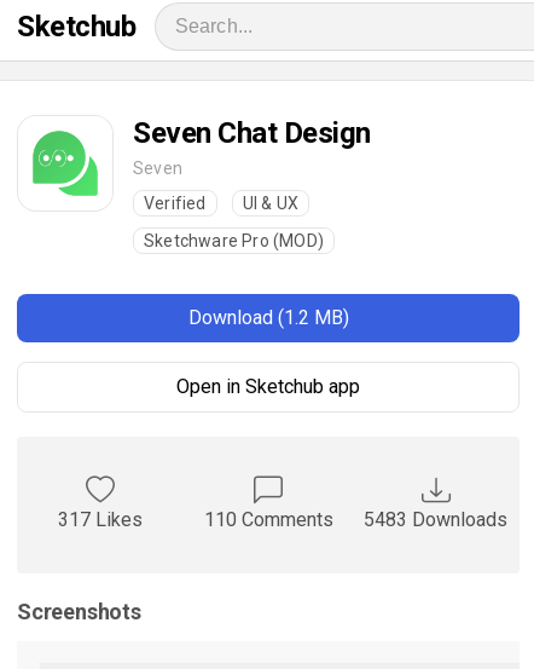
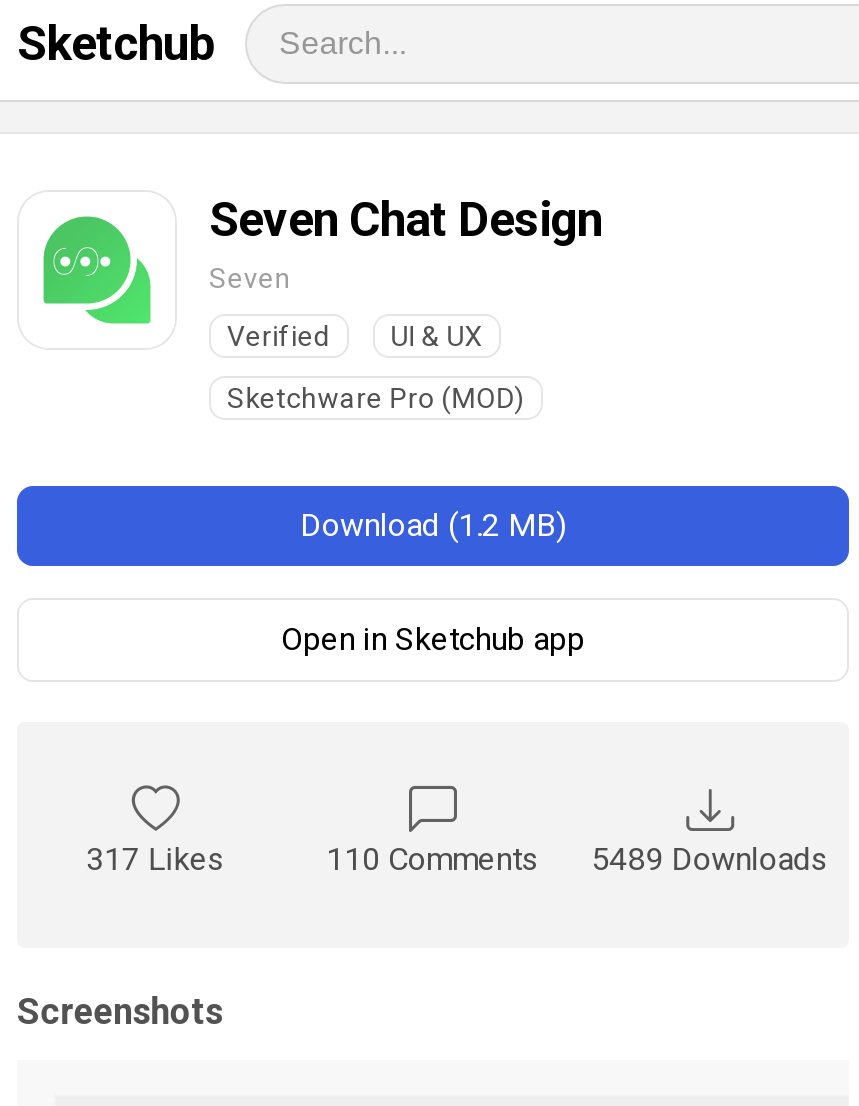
- 110 Comments 5483 Downloads
+ 110 Comments 5489 Downloads
